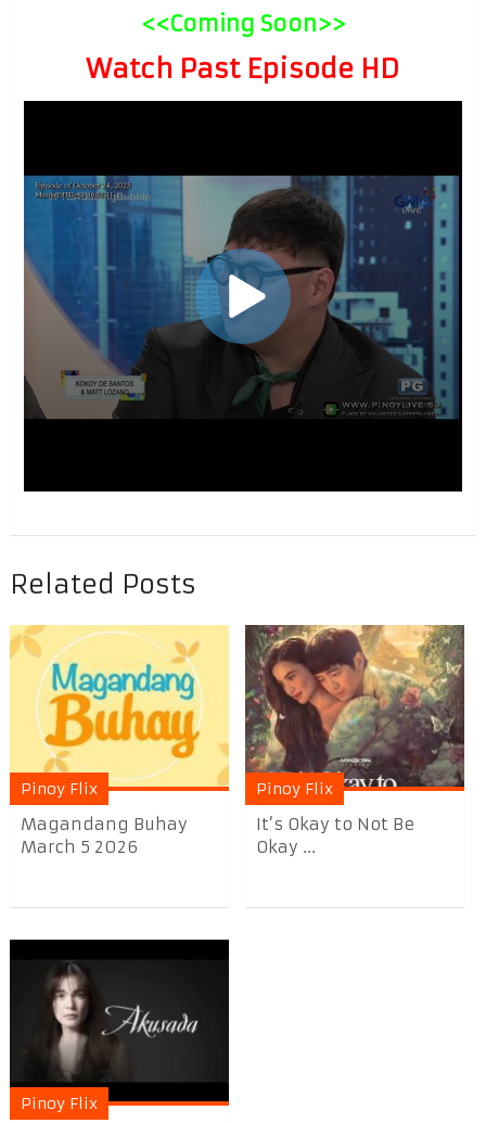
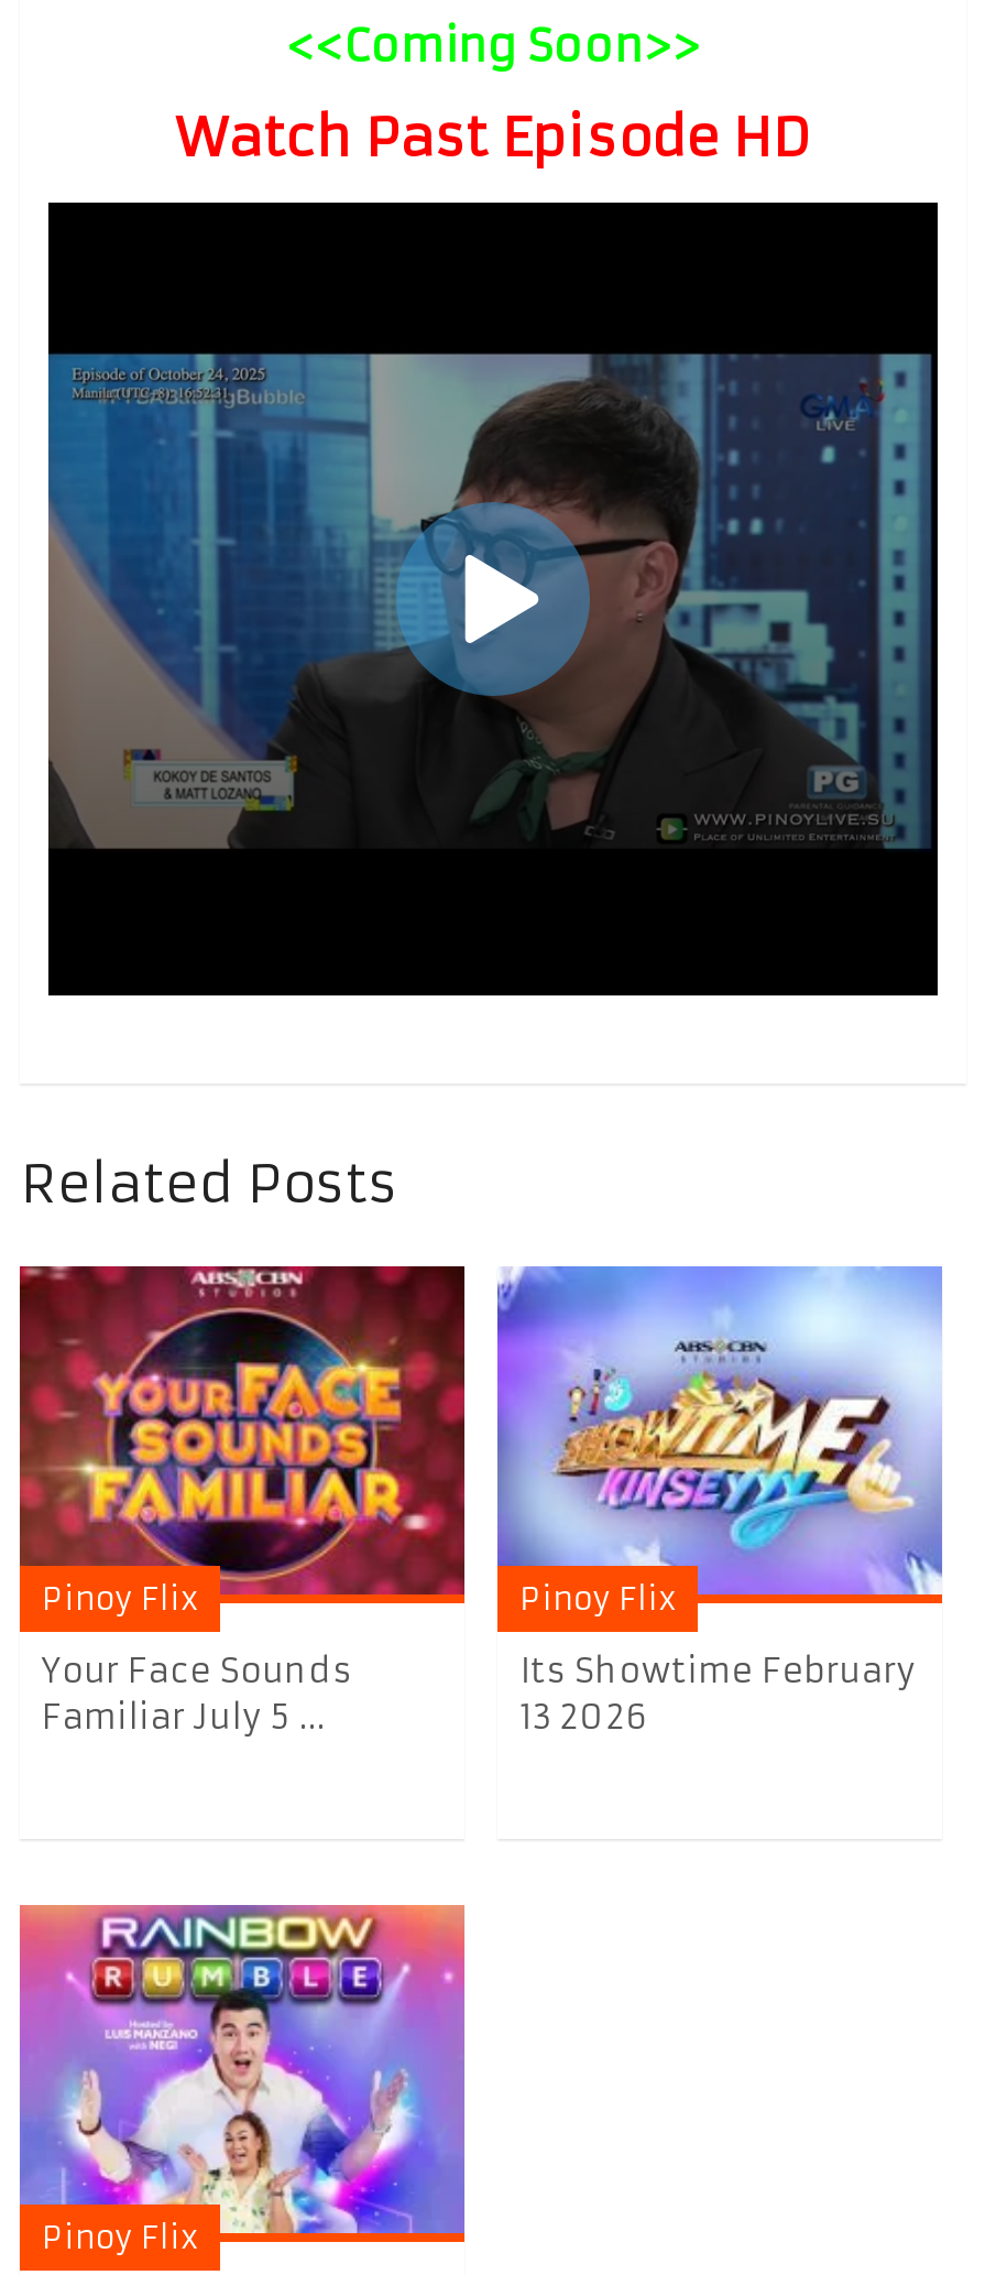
- [image]
- Magandang Buhay
- March 5 2026
+ [image]
+ Your Face Sounds
+ Familiar July 5 ...

- [image]
- It’s Okay to Not Be
- Okay ...
+ [image]
+ Its Showtime February
+ 13 2026

- [image]
+ [image]
